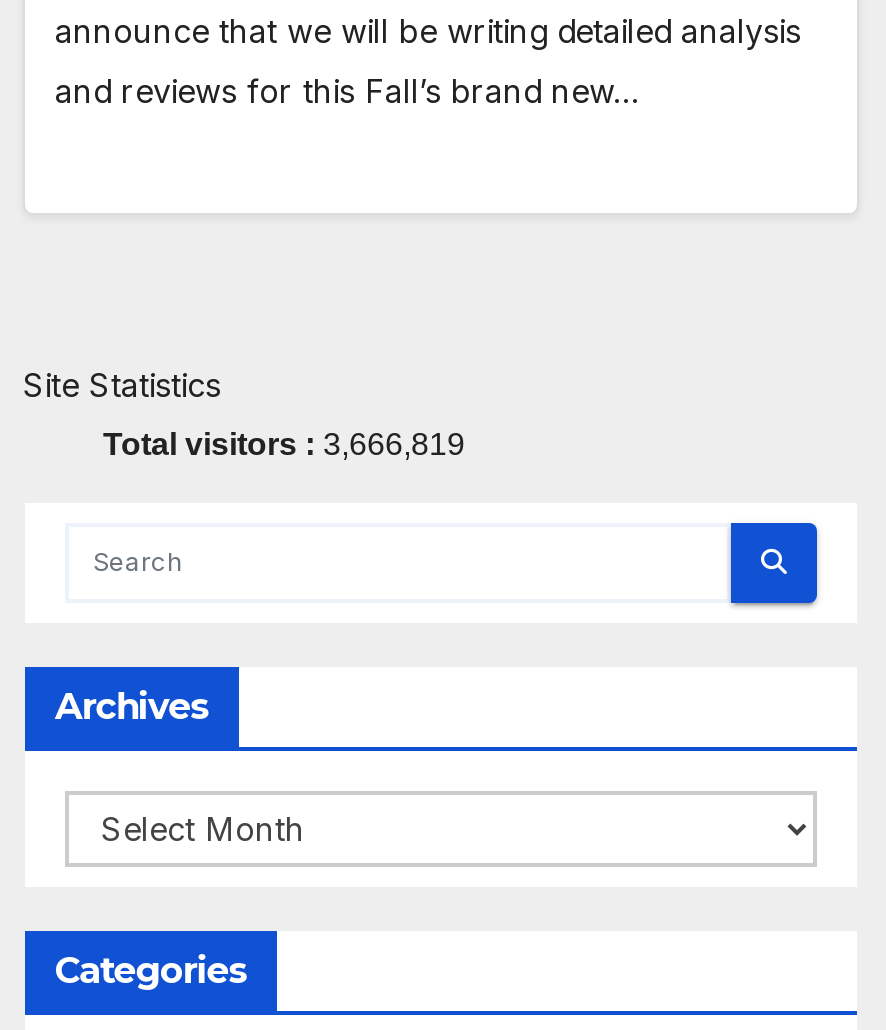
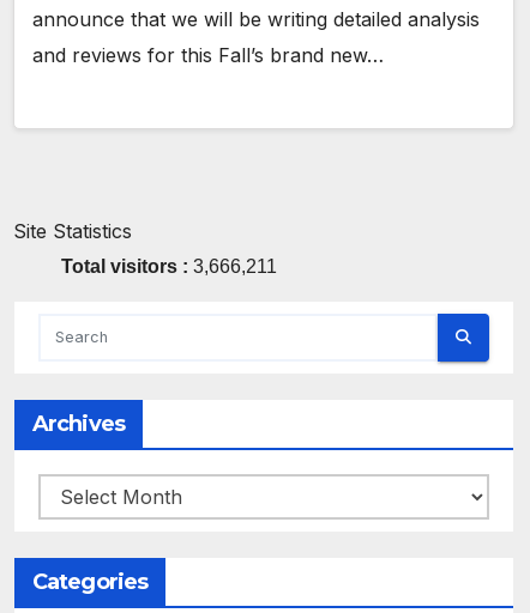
- Total visitors : 3,666,819
+ Total visitors : 3,666,211
